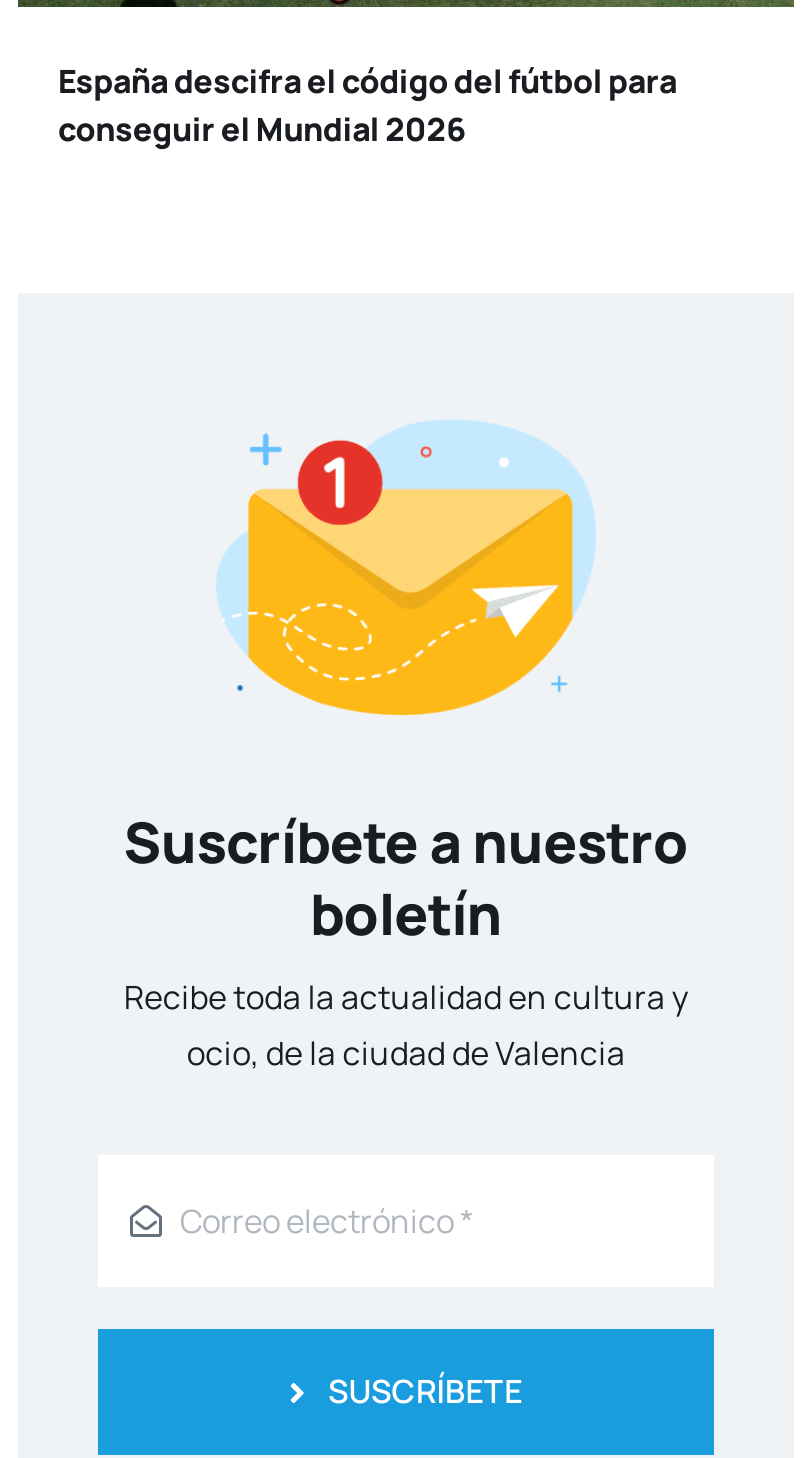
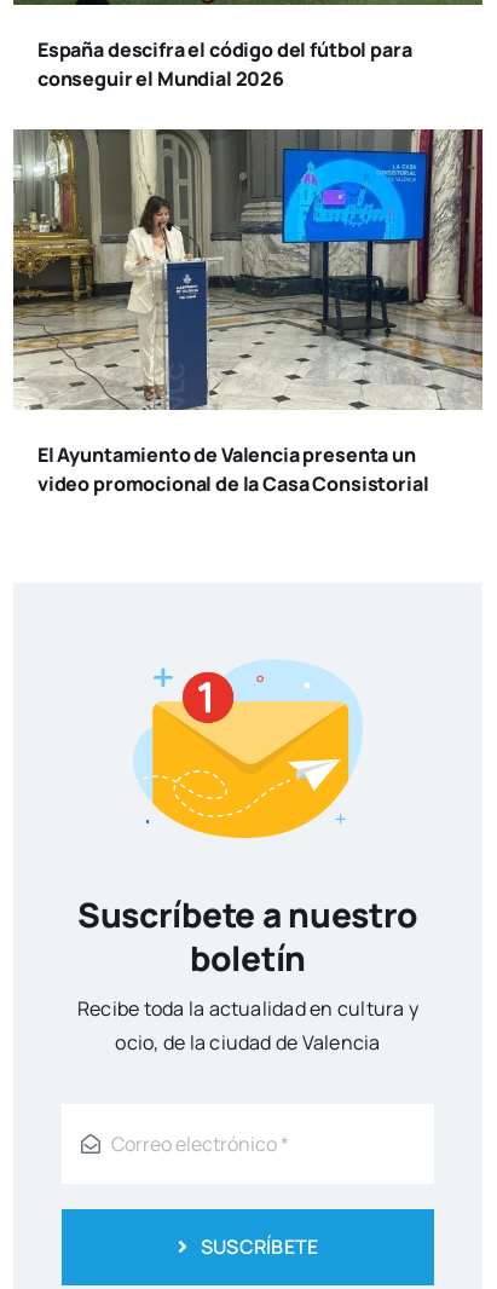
+ [image]
+ El Ayuntamiento de Valencia presenta un
+ video promocional de la Casa Consistorial
